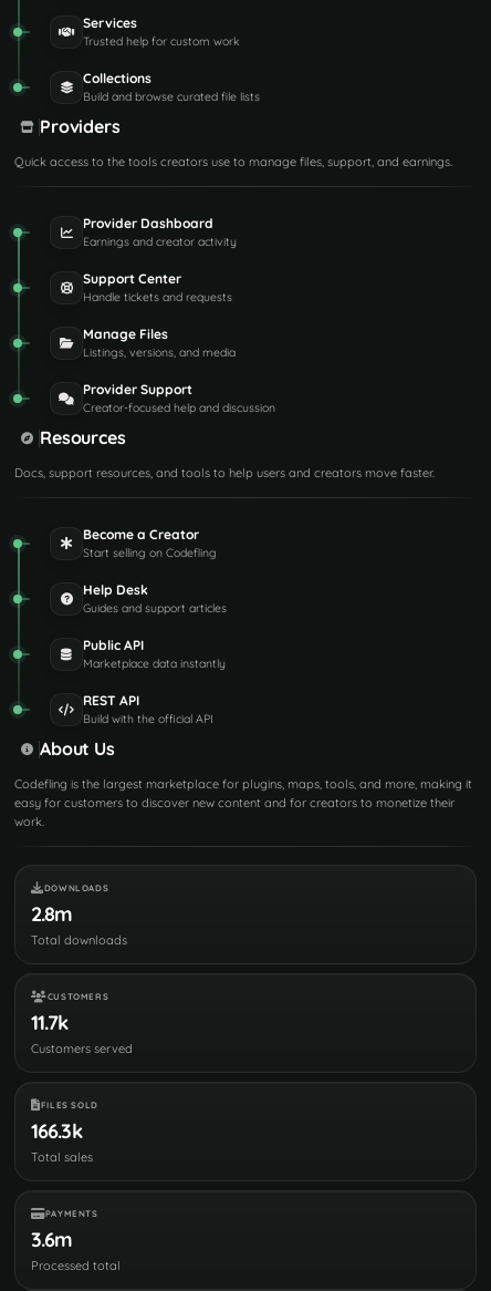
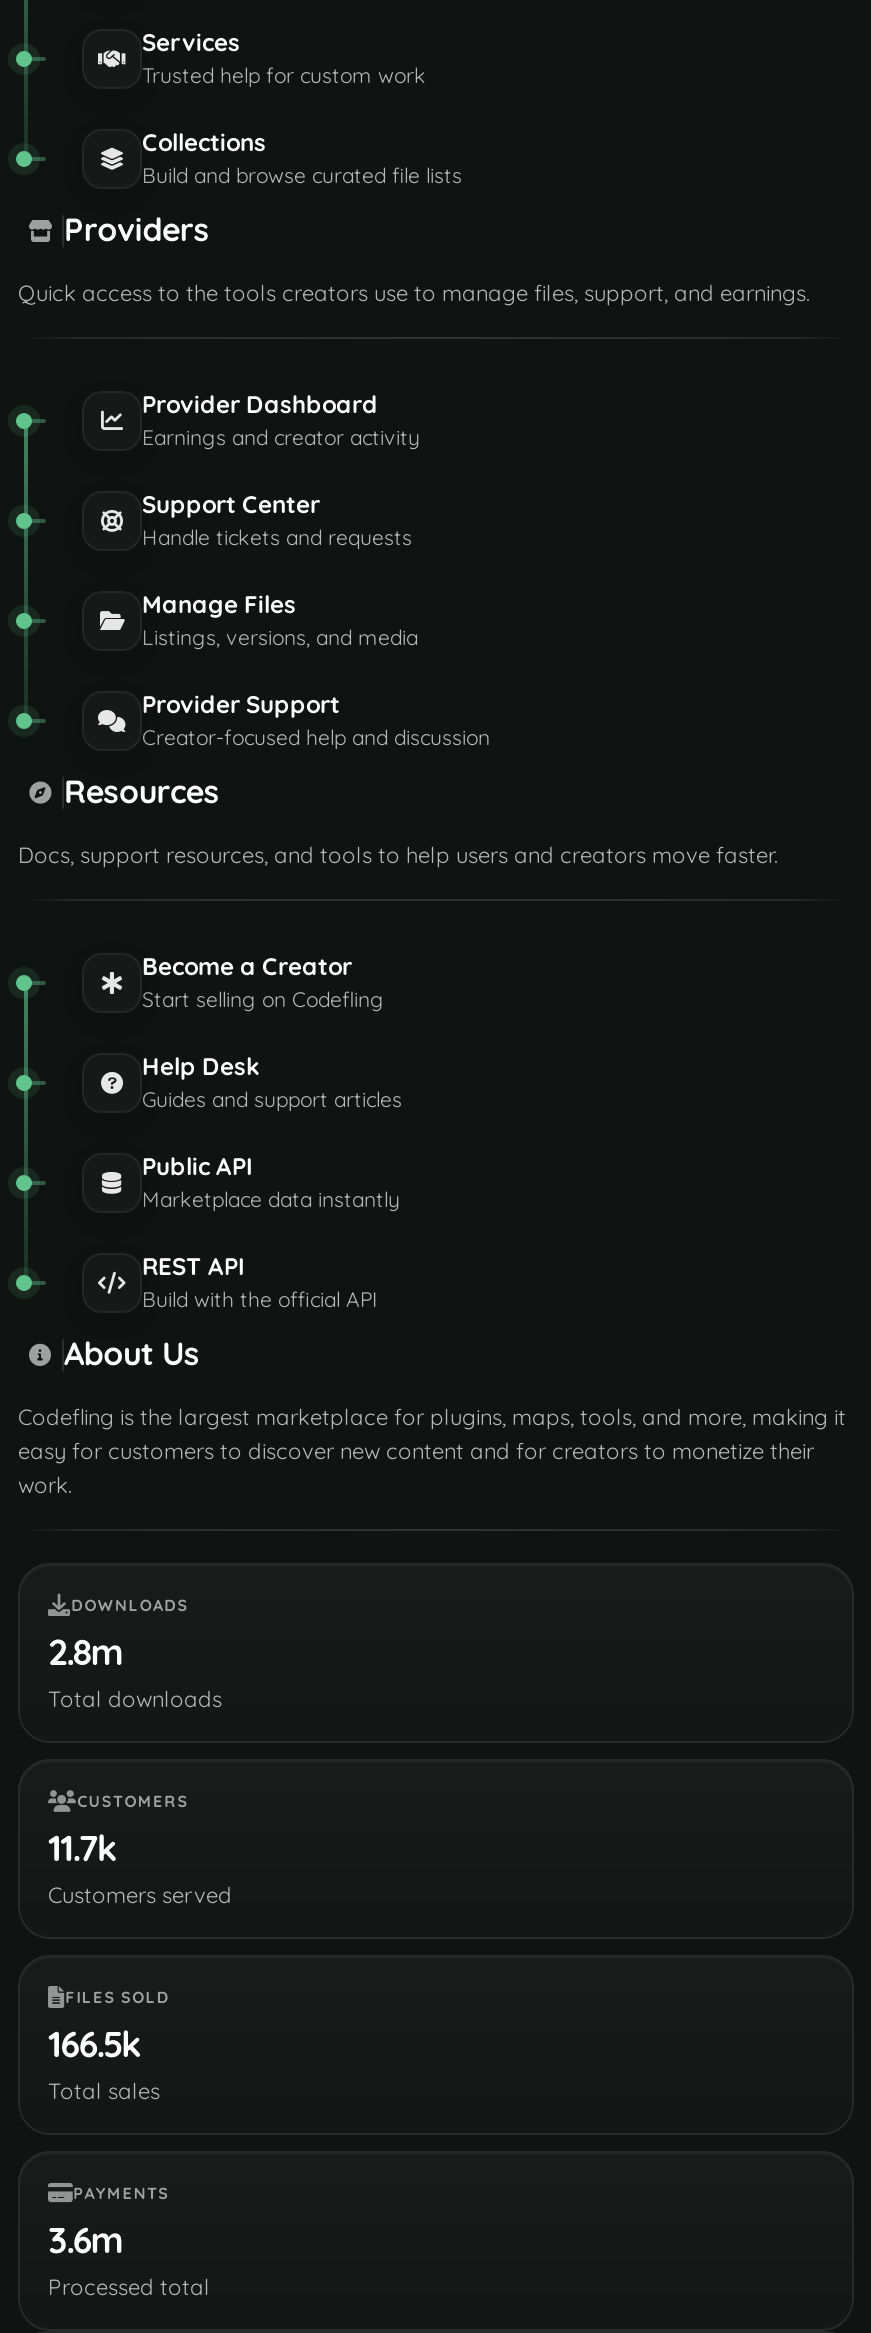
- 166.3k
+ 166.5k
